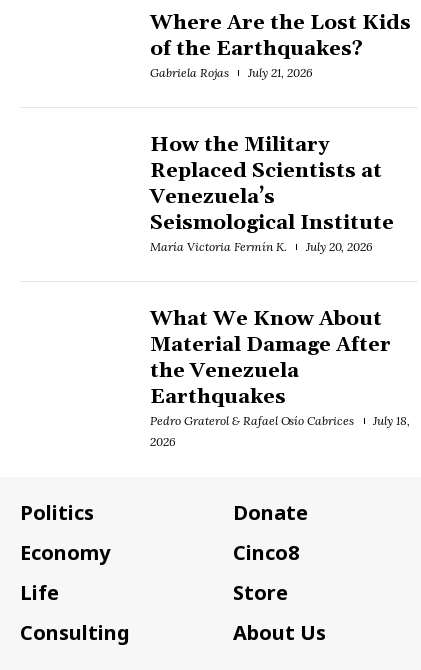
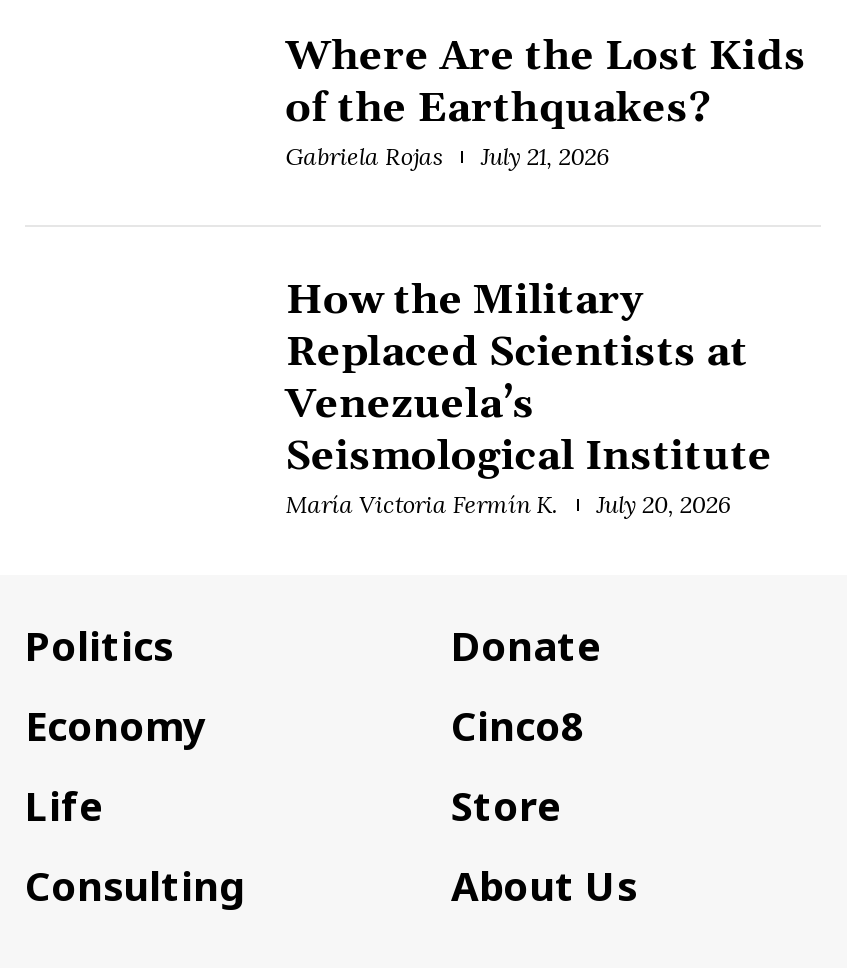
- What We Know About
- Material Damage After
- the Venezuela
- Earthquakes
- Pedro Graterol & Rafael Osío Cabrices
- July 18,
- 2026
